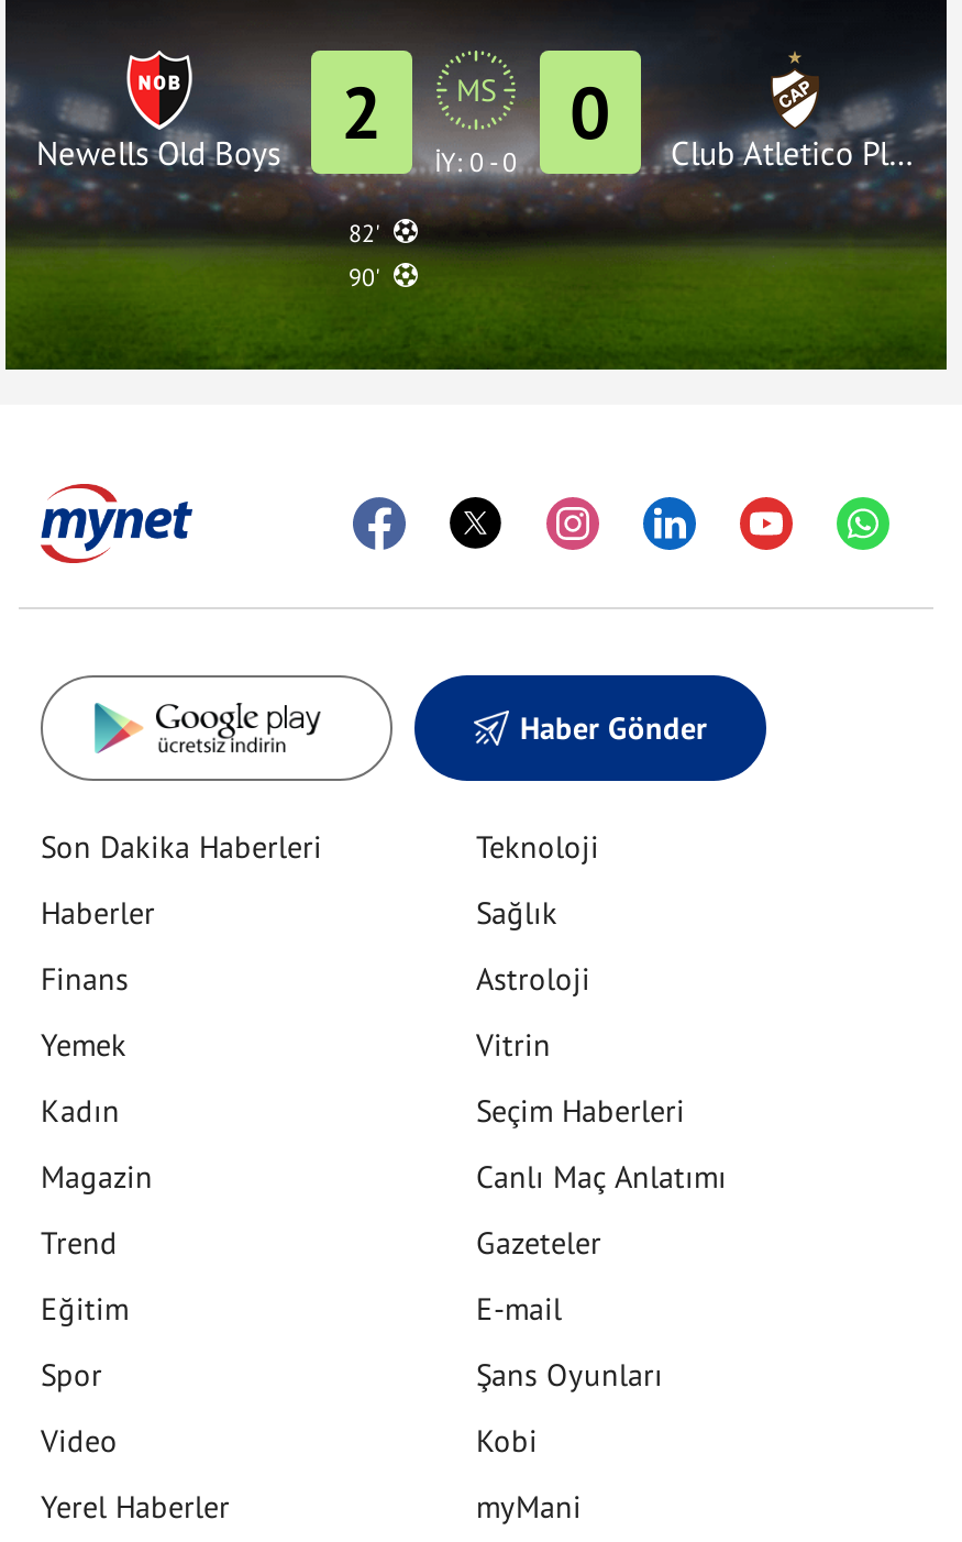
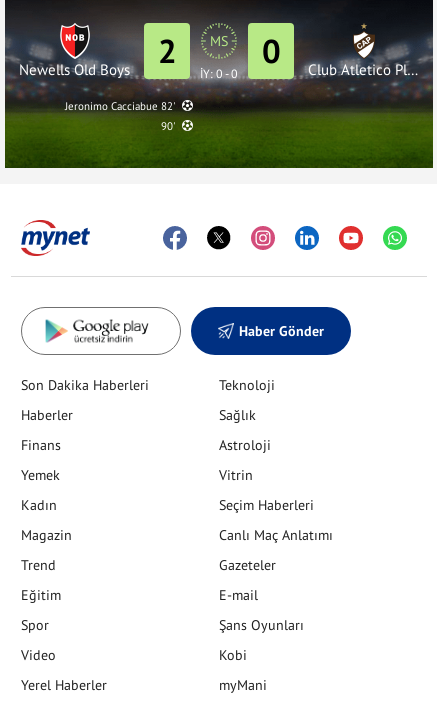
- 82'
+ Jeronimo Cacciabue 82'
